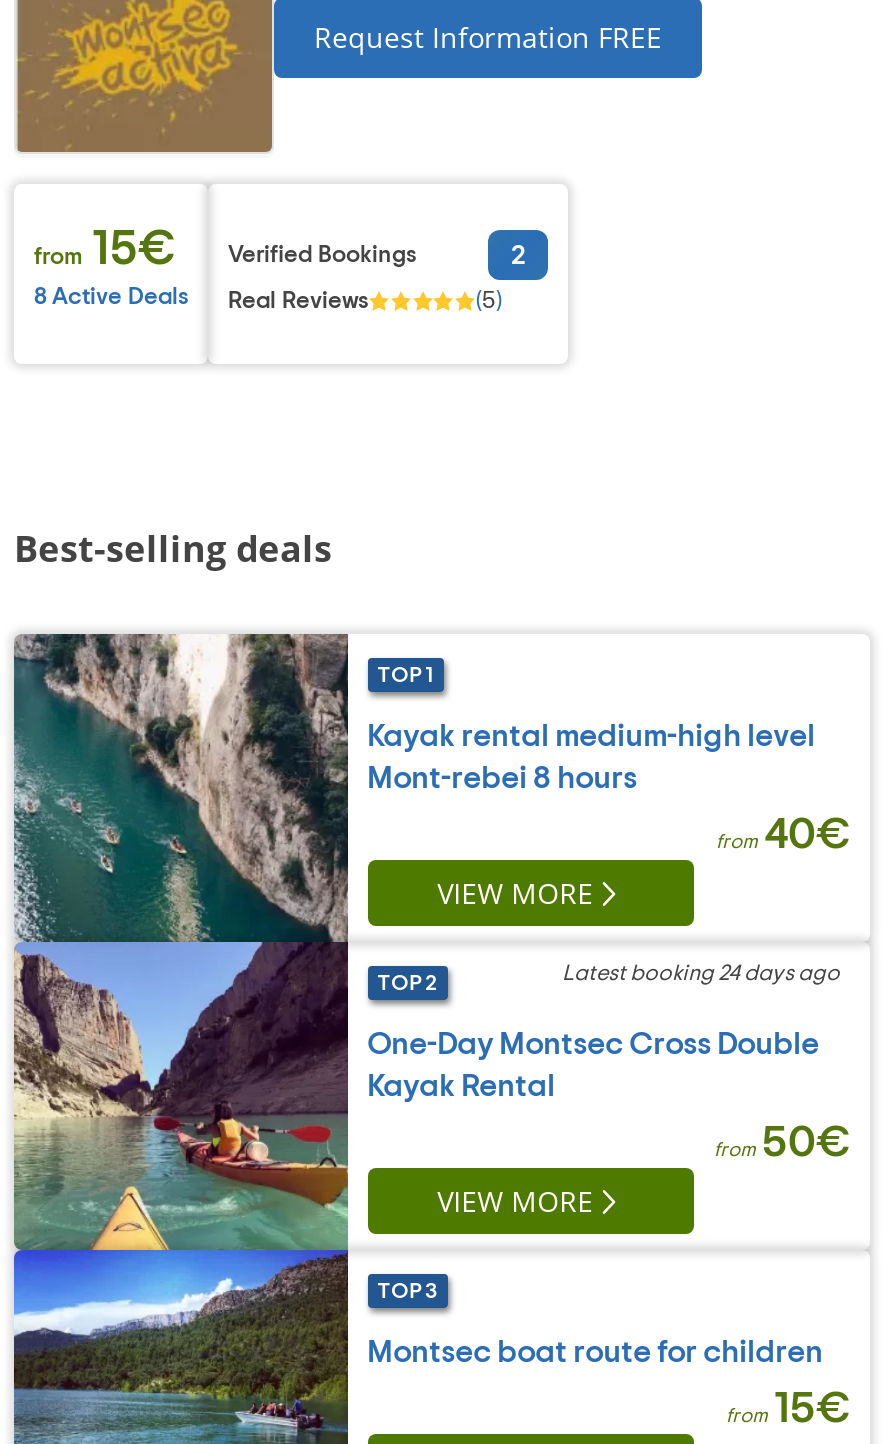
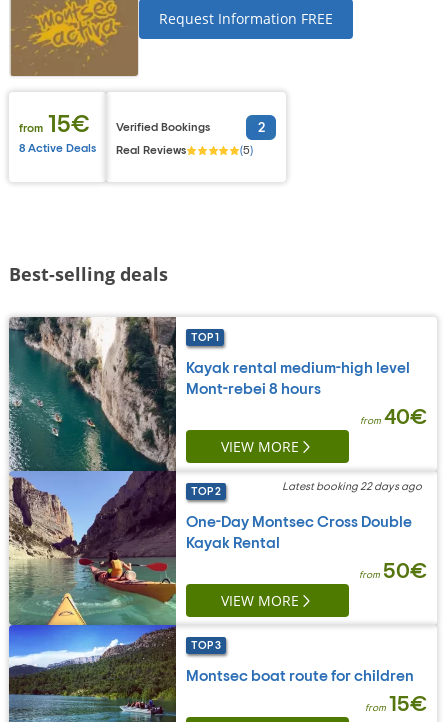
- Latest booking 24 days ago
+ Latest booking 22 days ago
